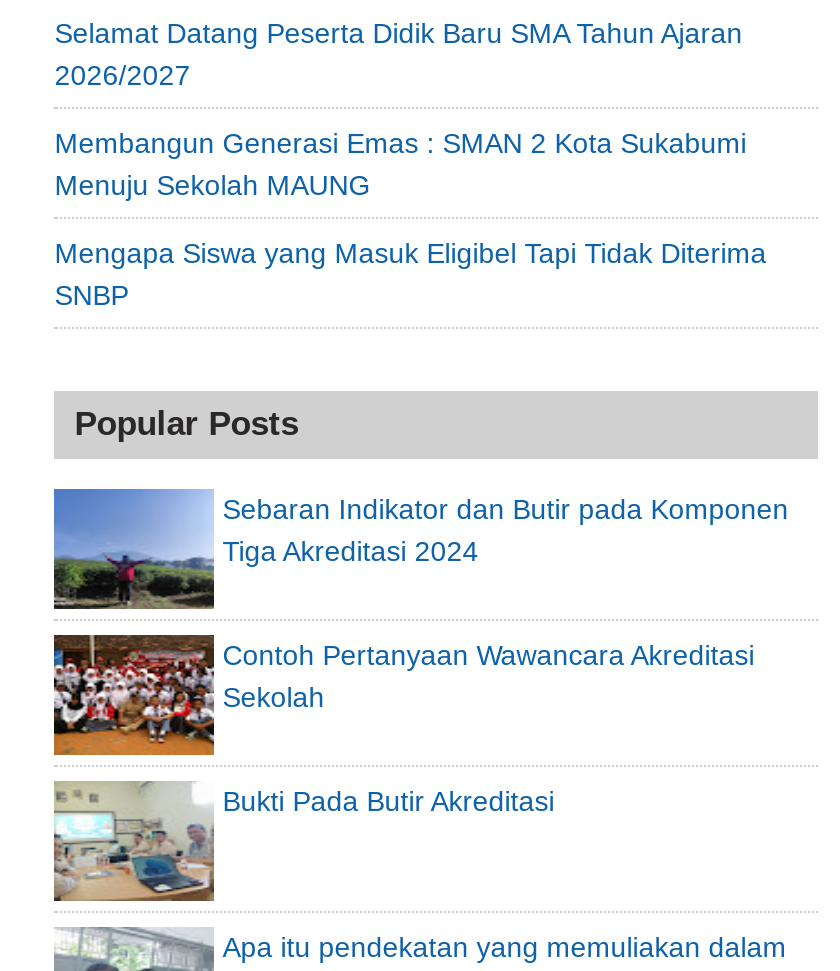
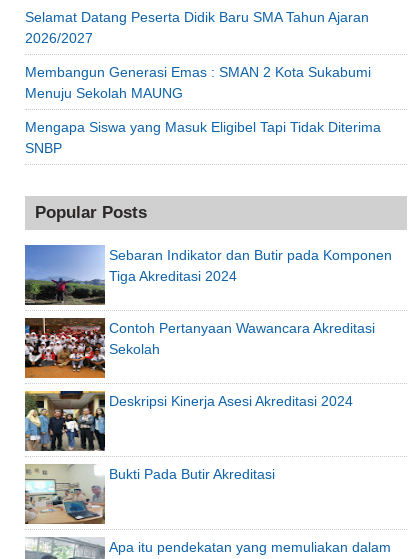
+ [image]
+ Deskripsi Kinerja Asesi Akreditasi 2024
